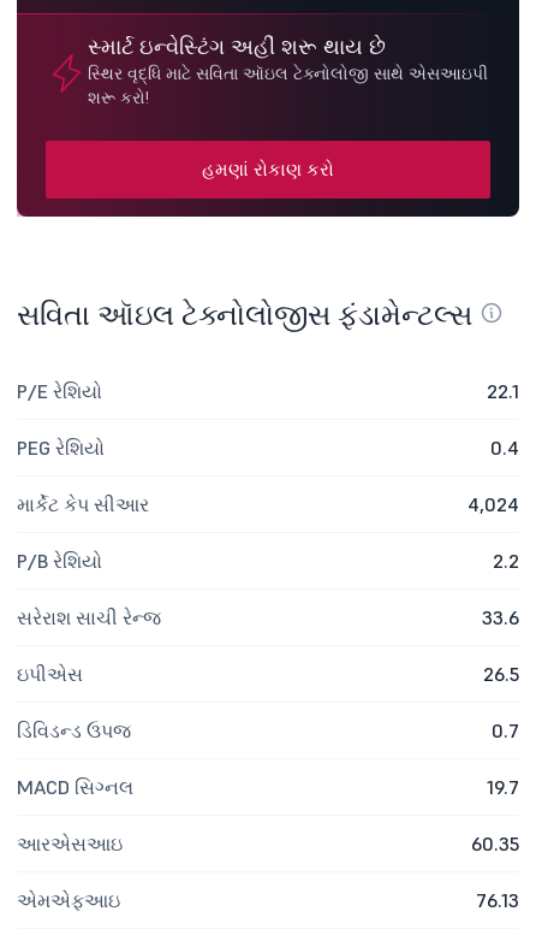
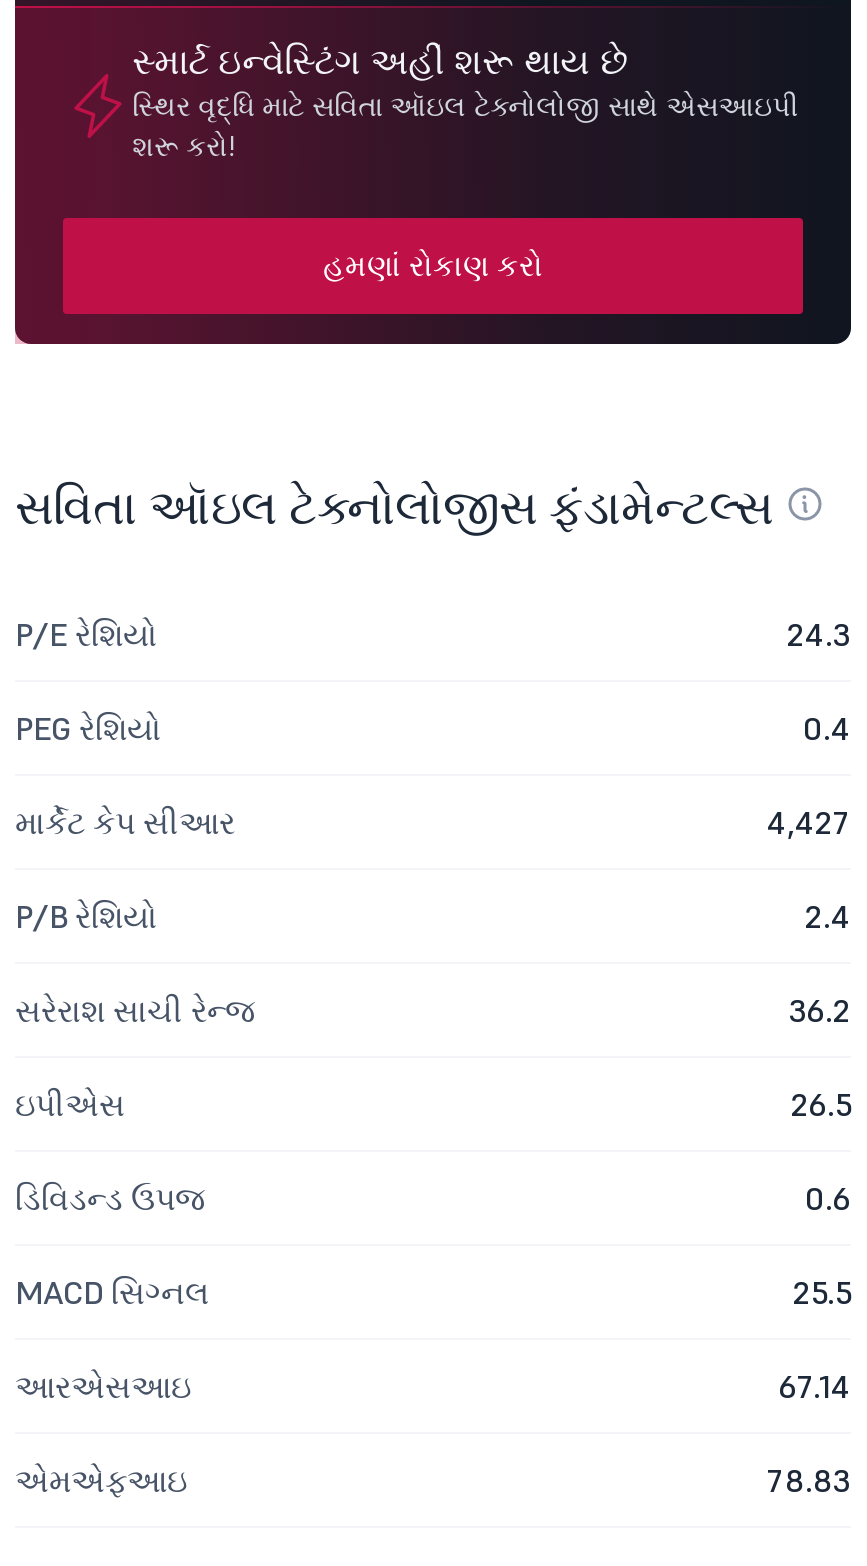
- 22.1
+ 24.3

- 4,024
+ 4,427

- 2.2
+ 2.4

- 33.6
+ 36.2

- 0.7
+ 0.6

- 19.7
+ 25.5

- 60.35
+ 67.14

- 76.13
+ 78.83
